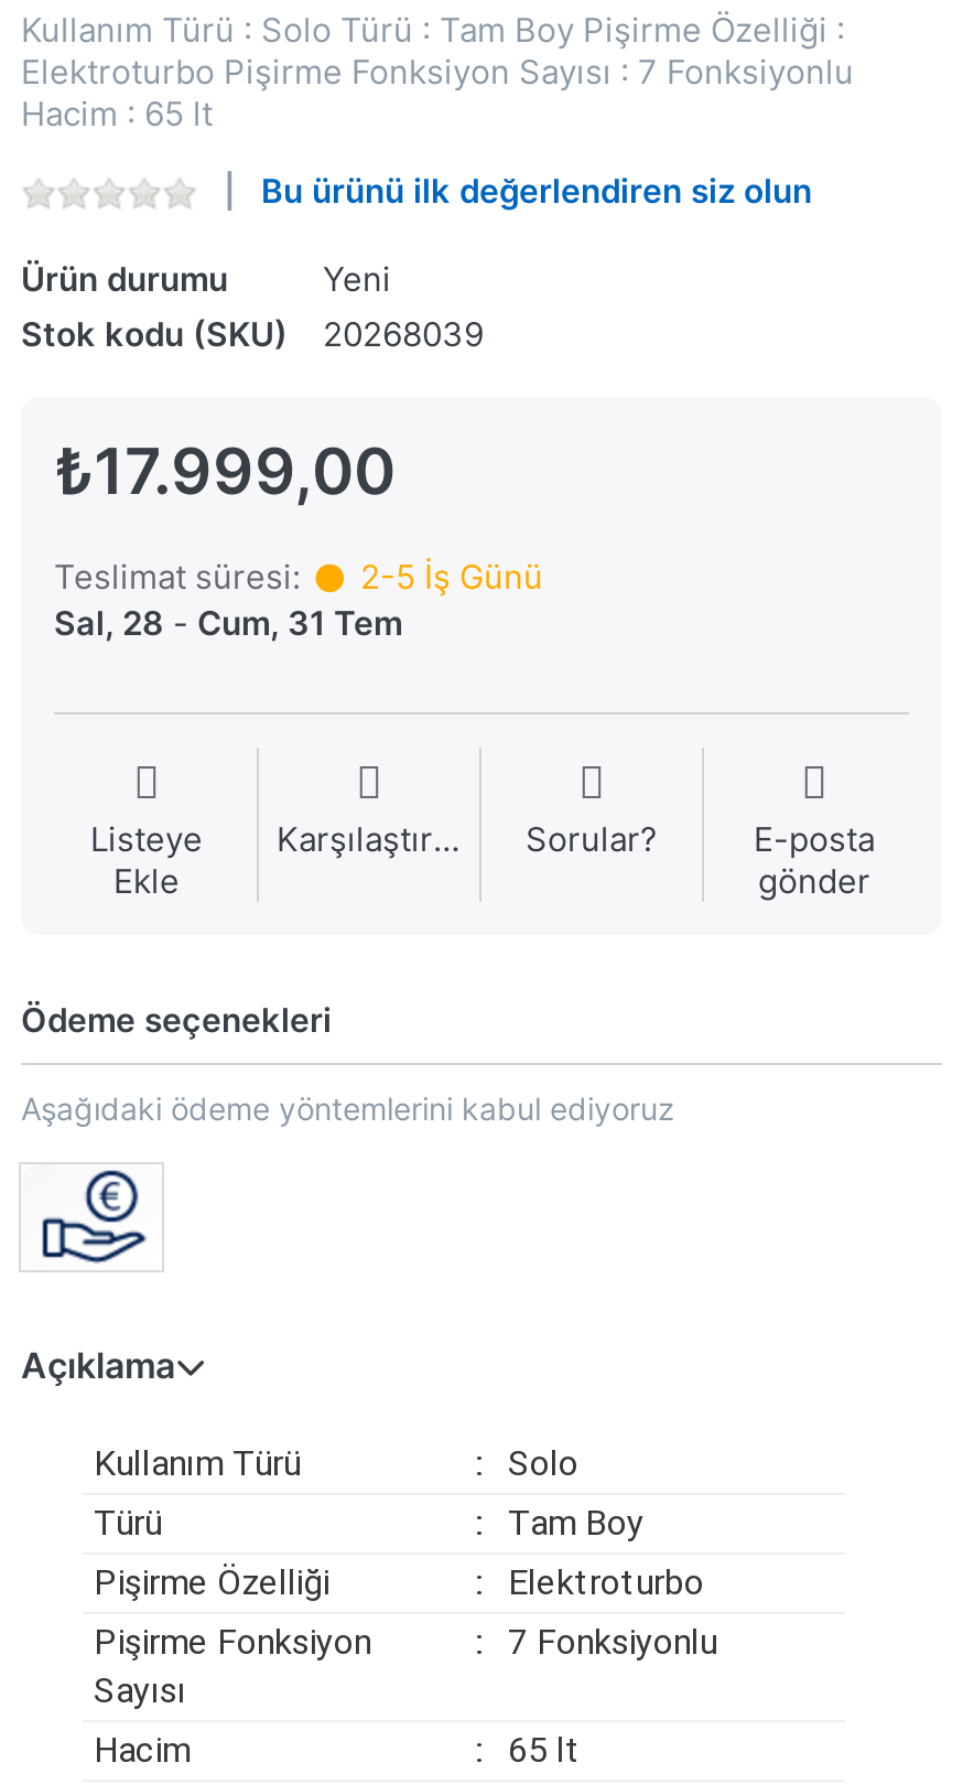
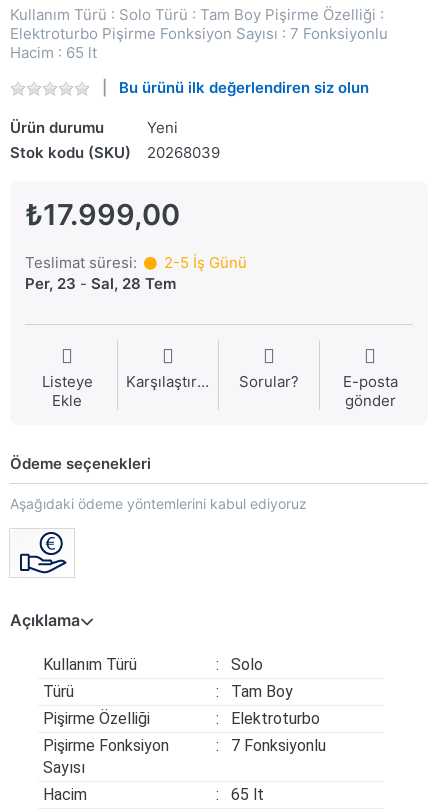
- Sal, 28 - Cum, 31 Tem
+ Per, 23 - Sal, 28 Tem
